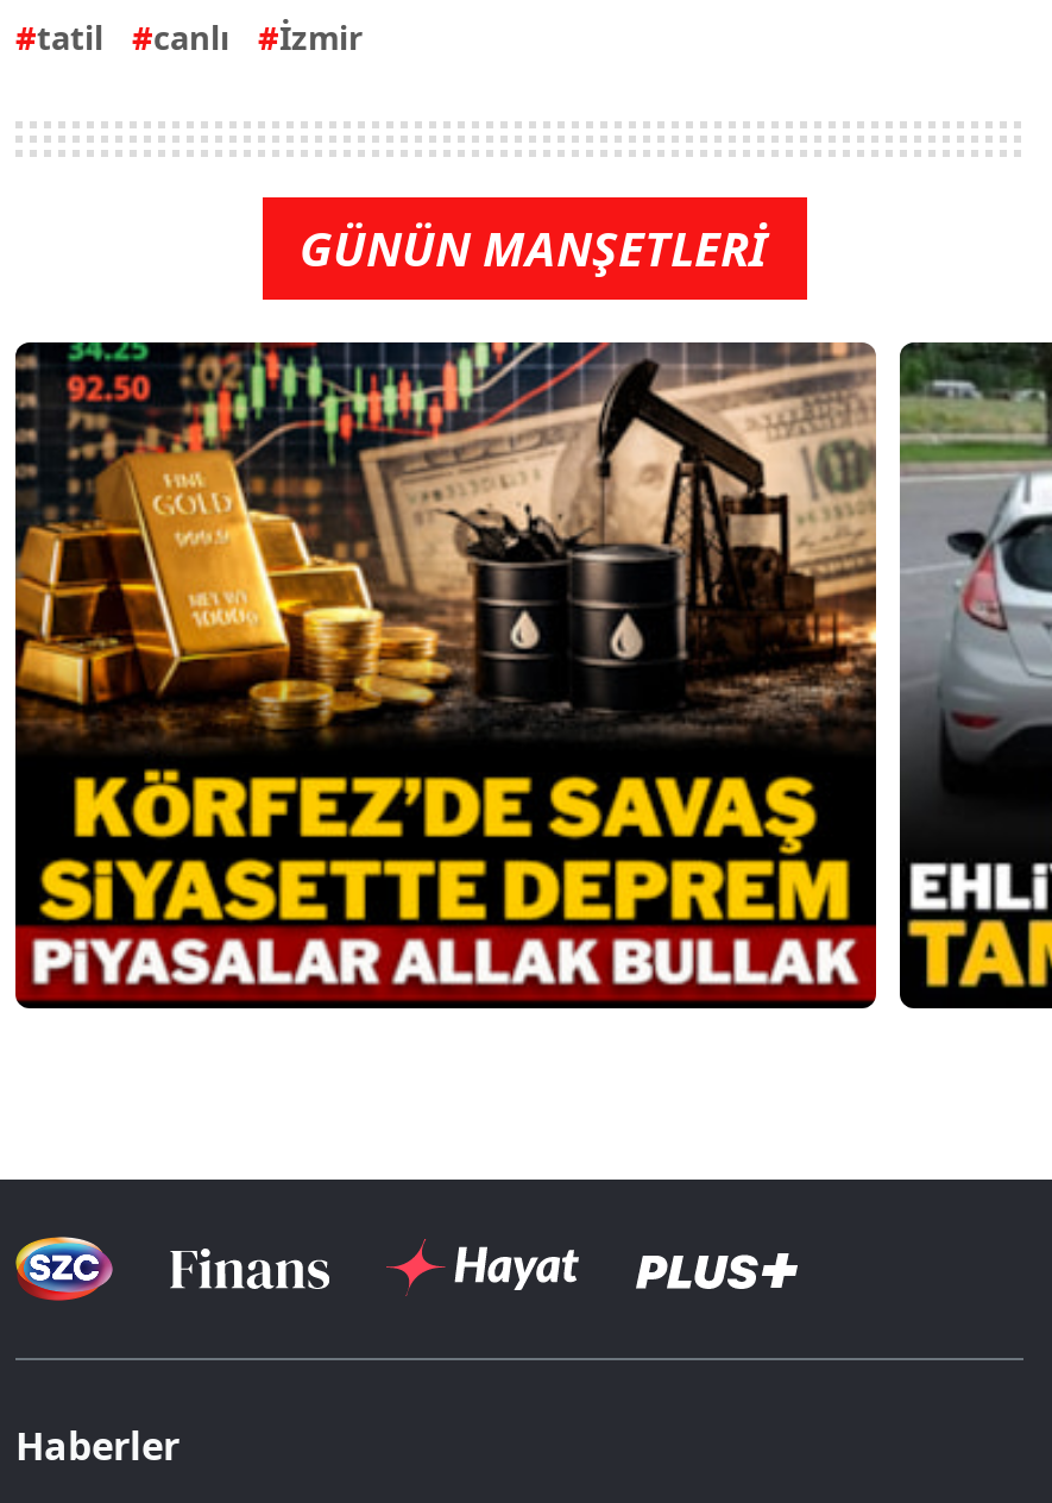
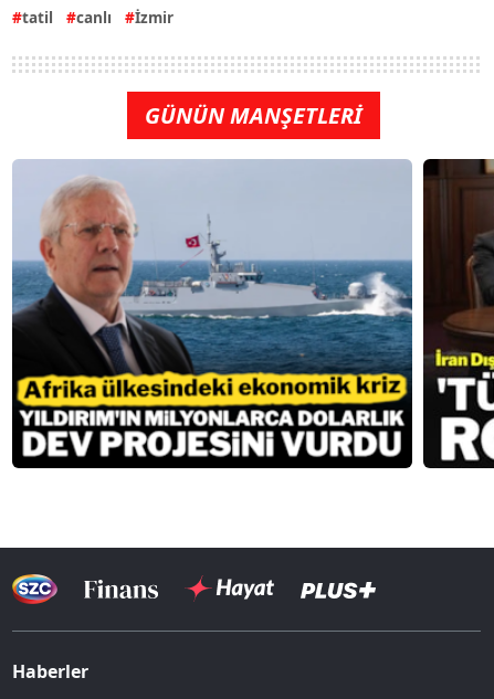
- [image]
+ [image]

- [image]
+ [image]
